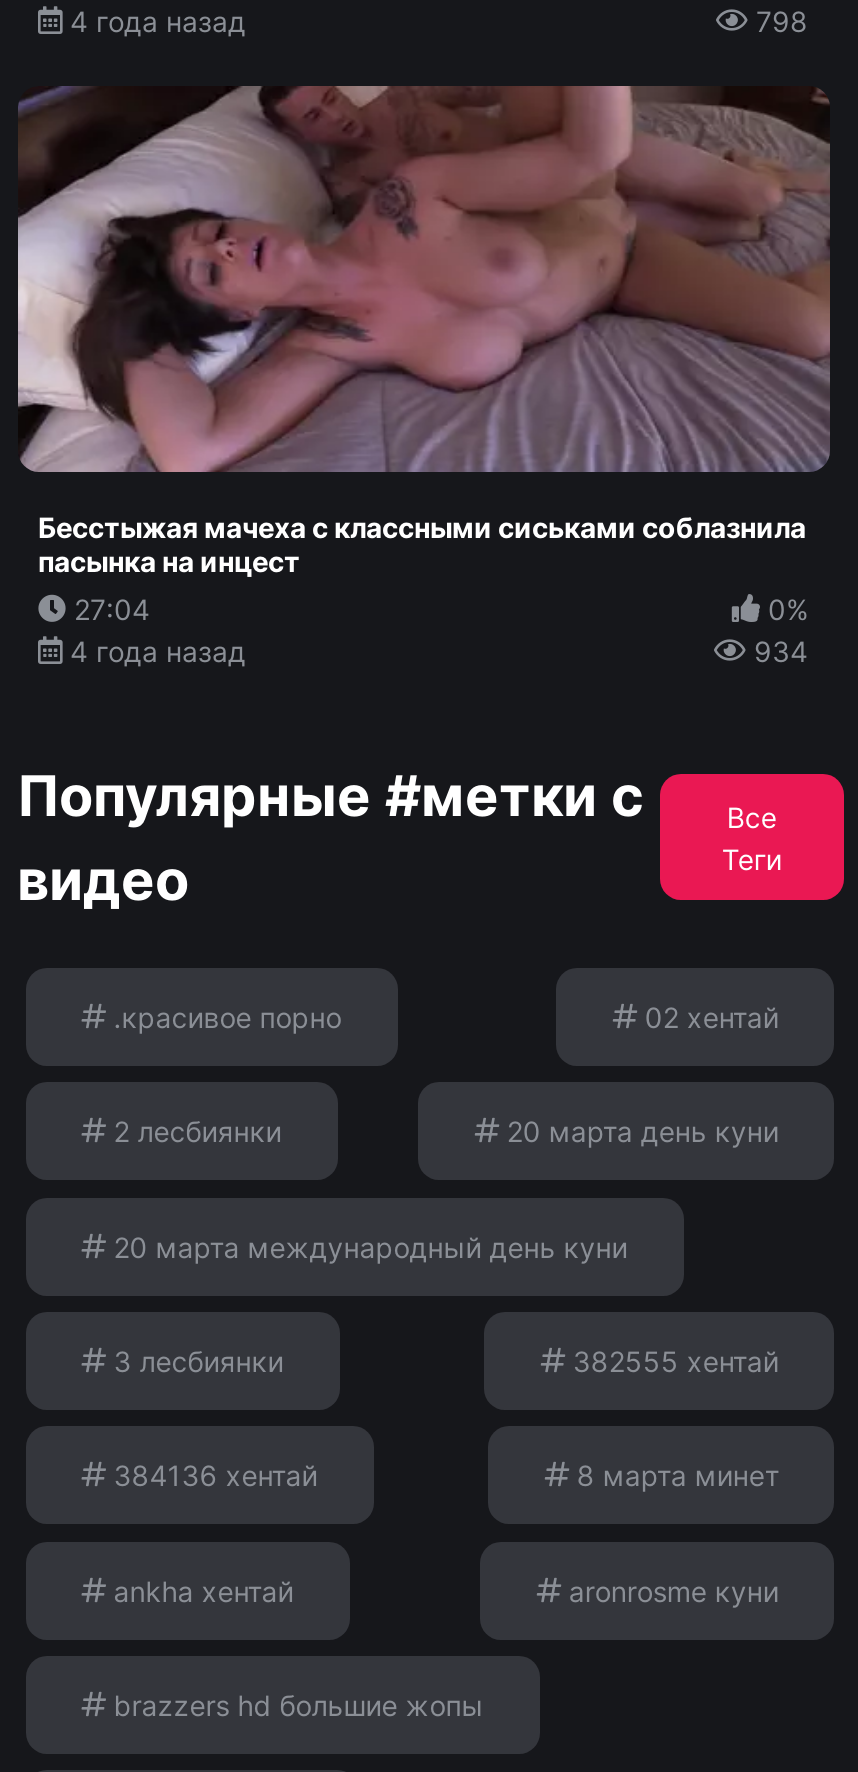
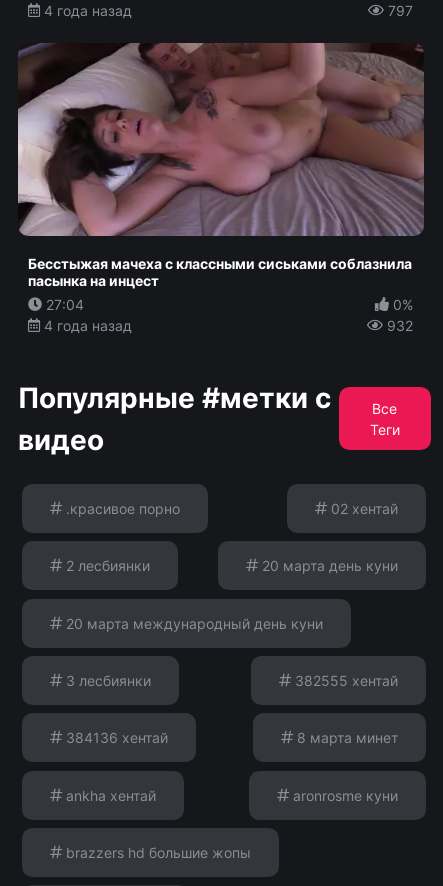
- 798
+ 797

- 934
+ 932
